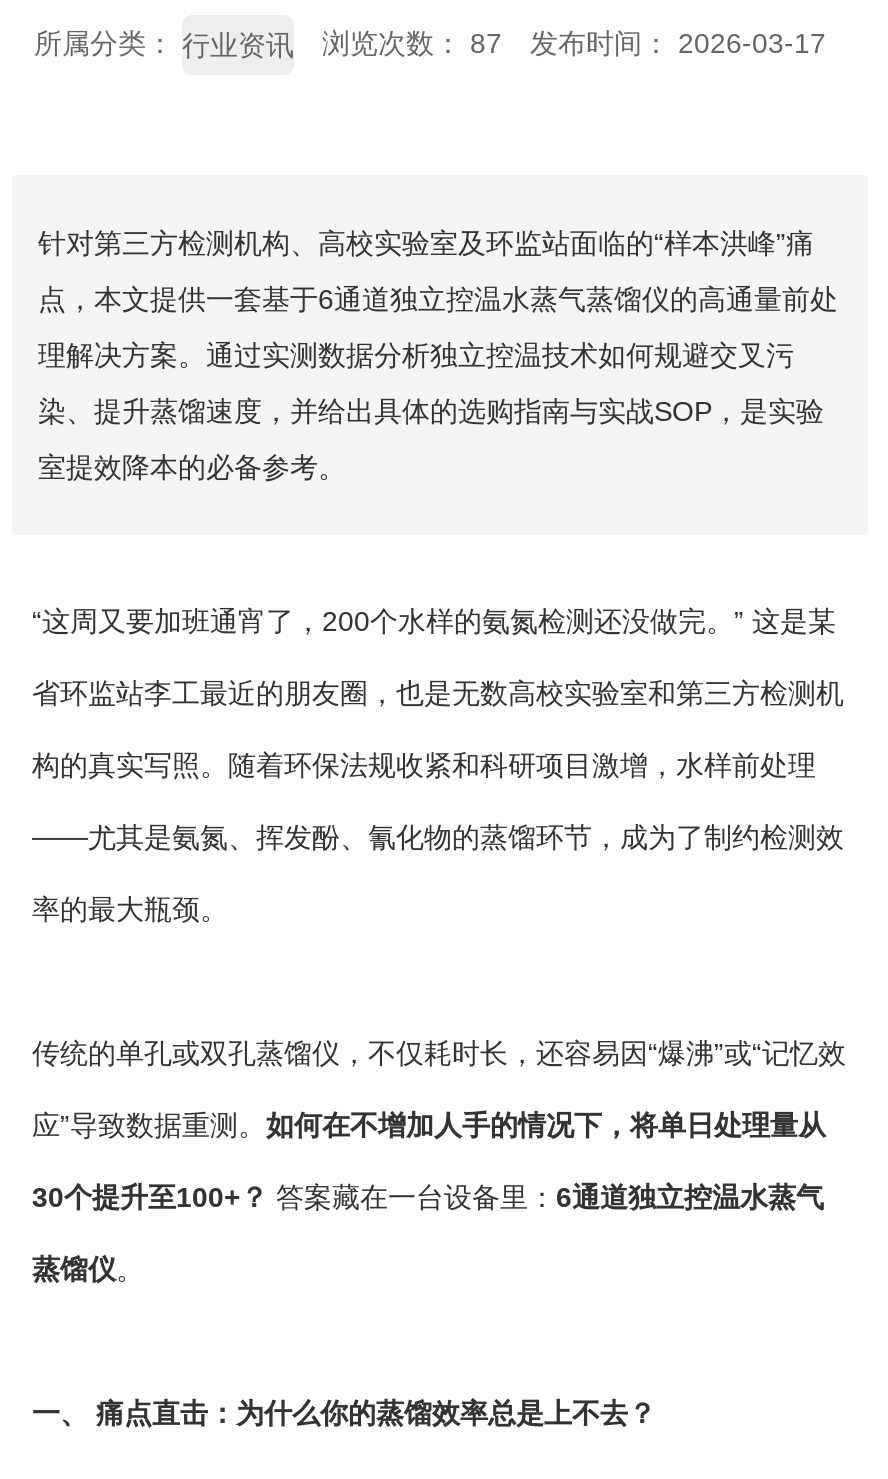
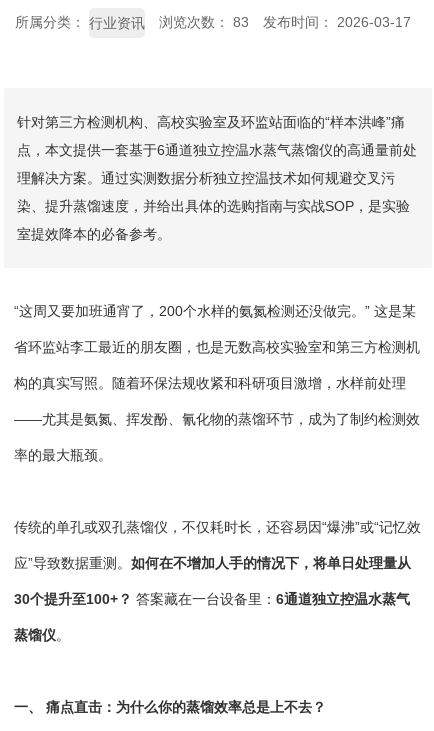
- 所属分类： 行业资讯 浏览次数：87 发布时间： 2026-03-17
+ 所属分类： 行业资讯 浏览次数：83 发布时间： 2026-03-17
